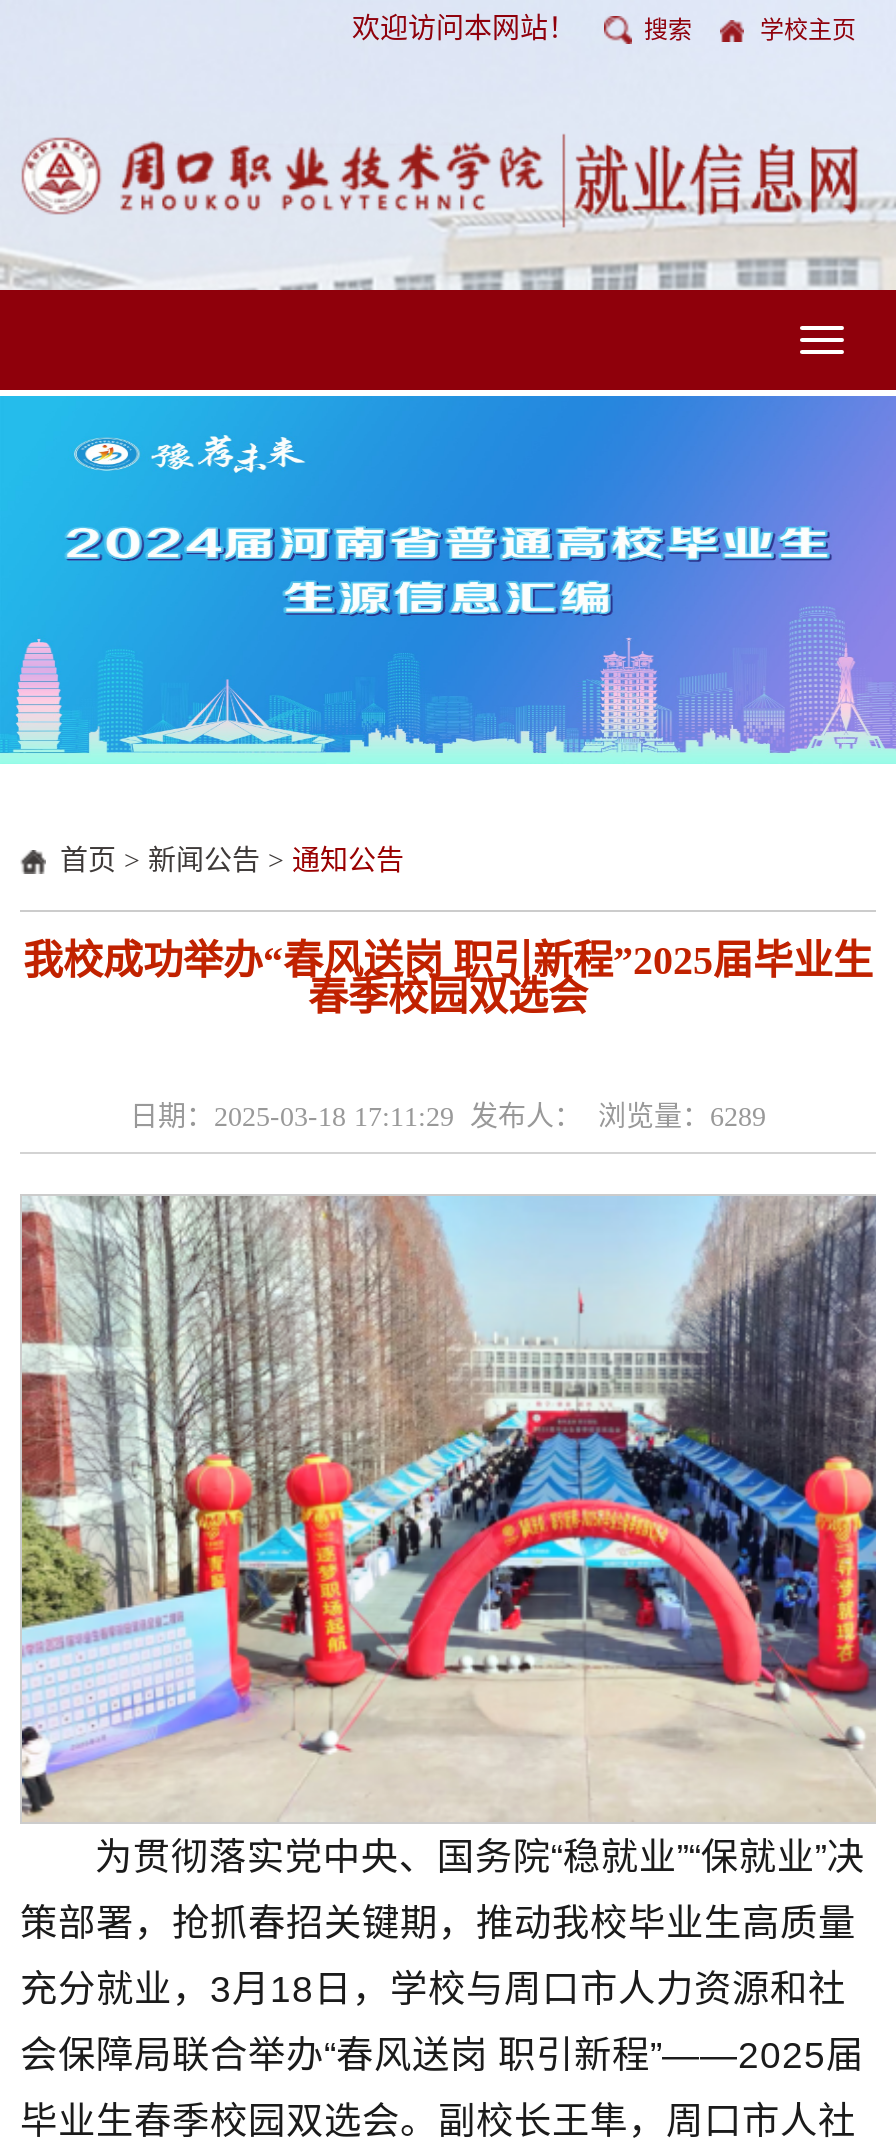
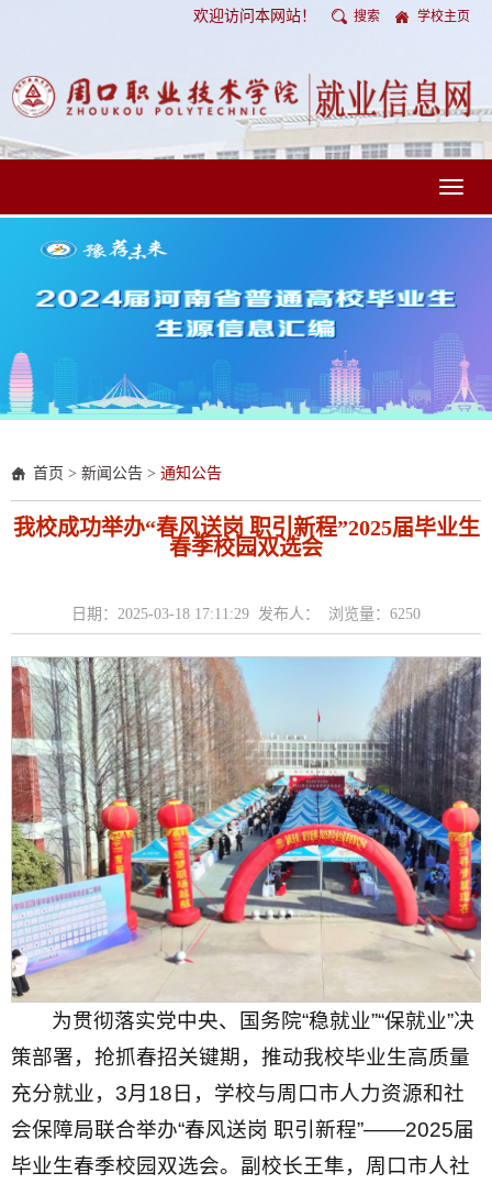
- 日期：2025-03-18 17:11:29 发布人： 浏览量：6289
+ 日期：2025-03-18 17:11:29 发布人： 浏览量：6250
